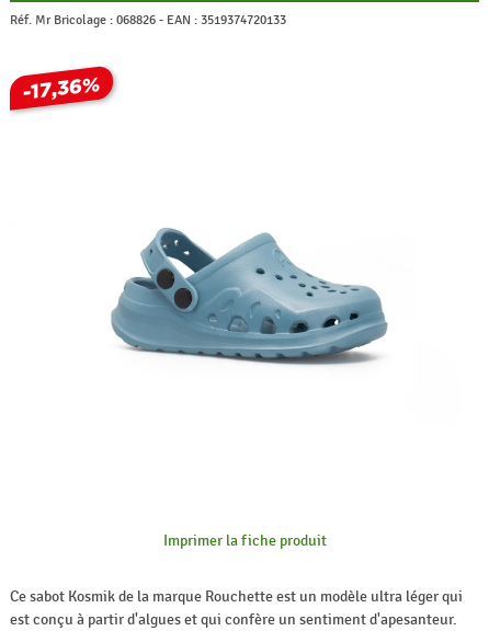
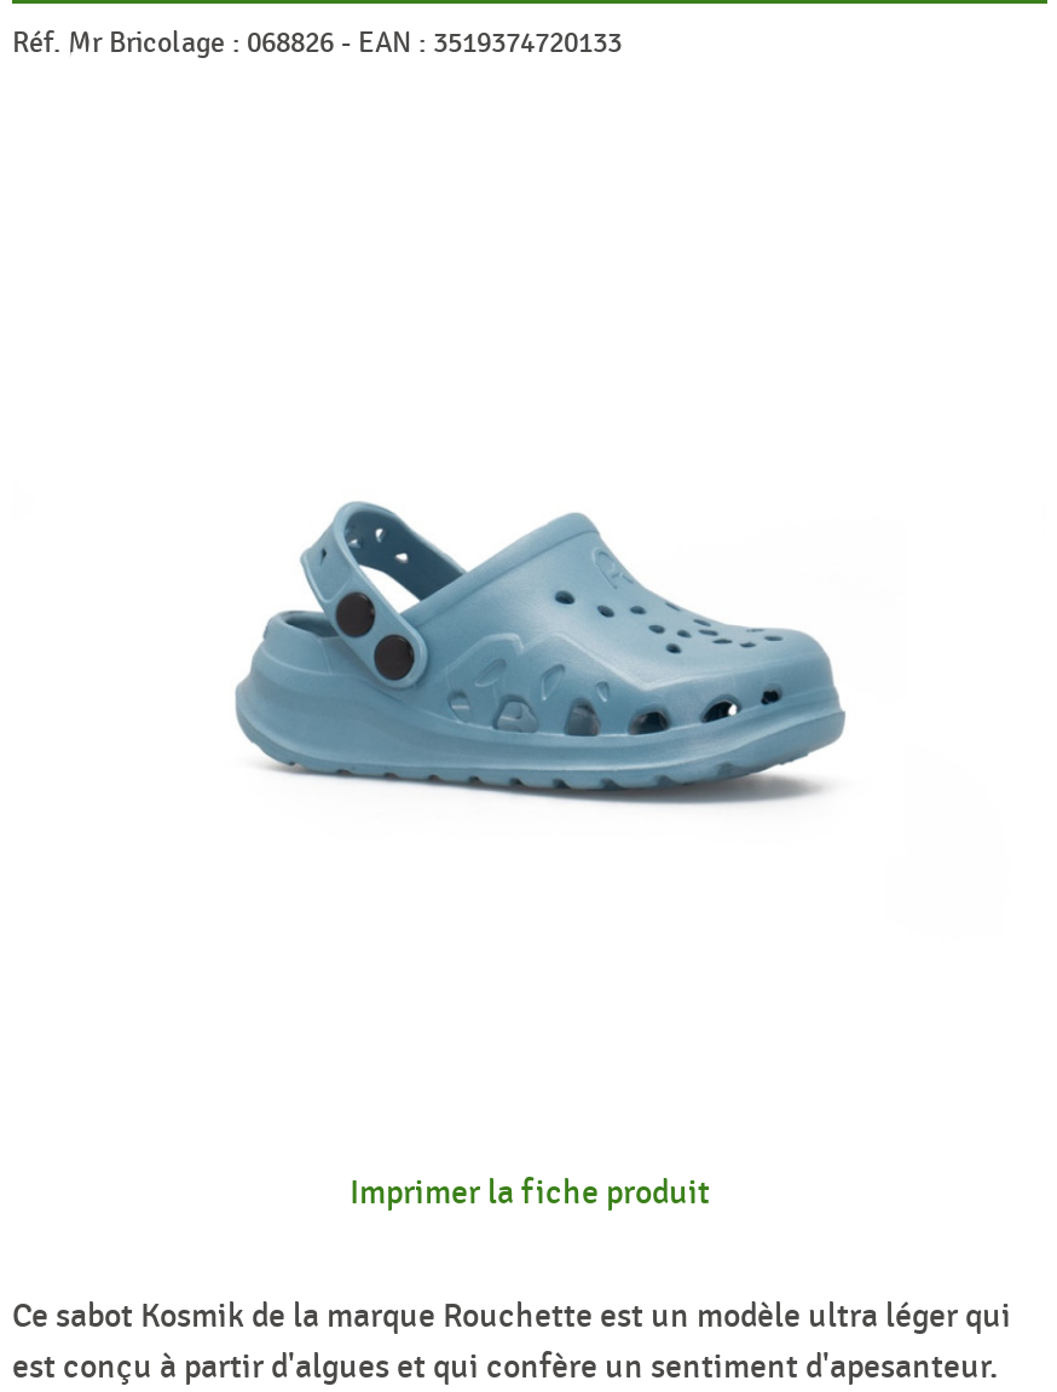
- -17,36%
